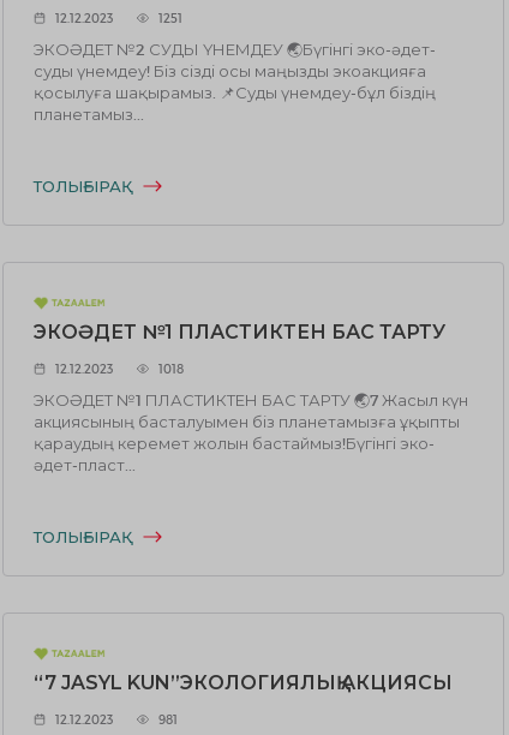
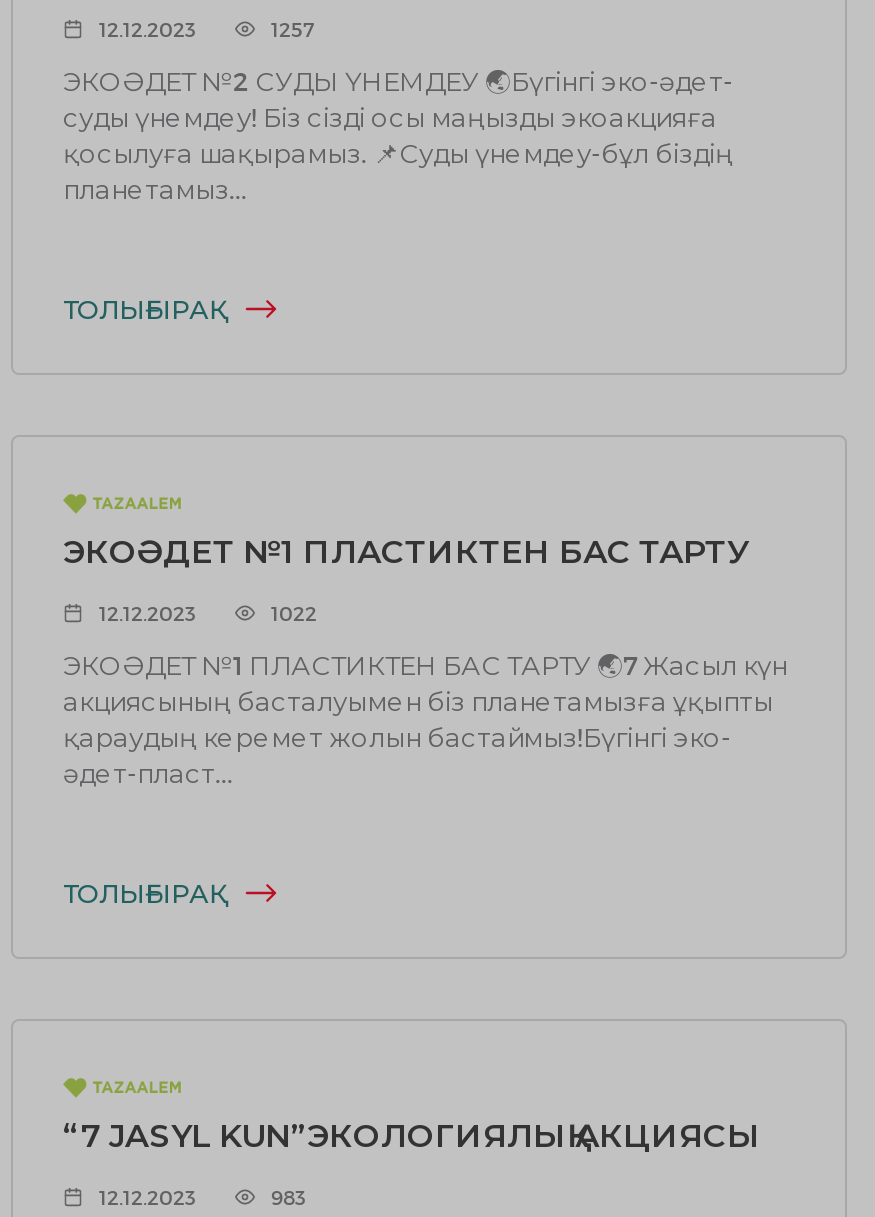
- 1251
+ 1257

- 1018
+ 1022

- 981
+ 983
